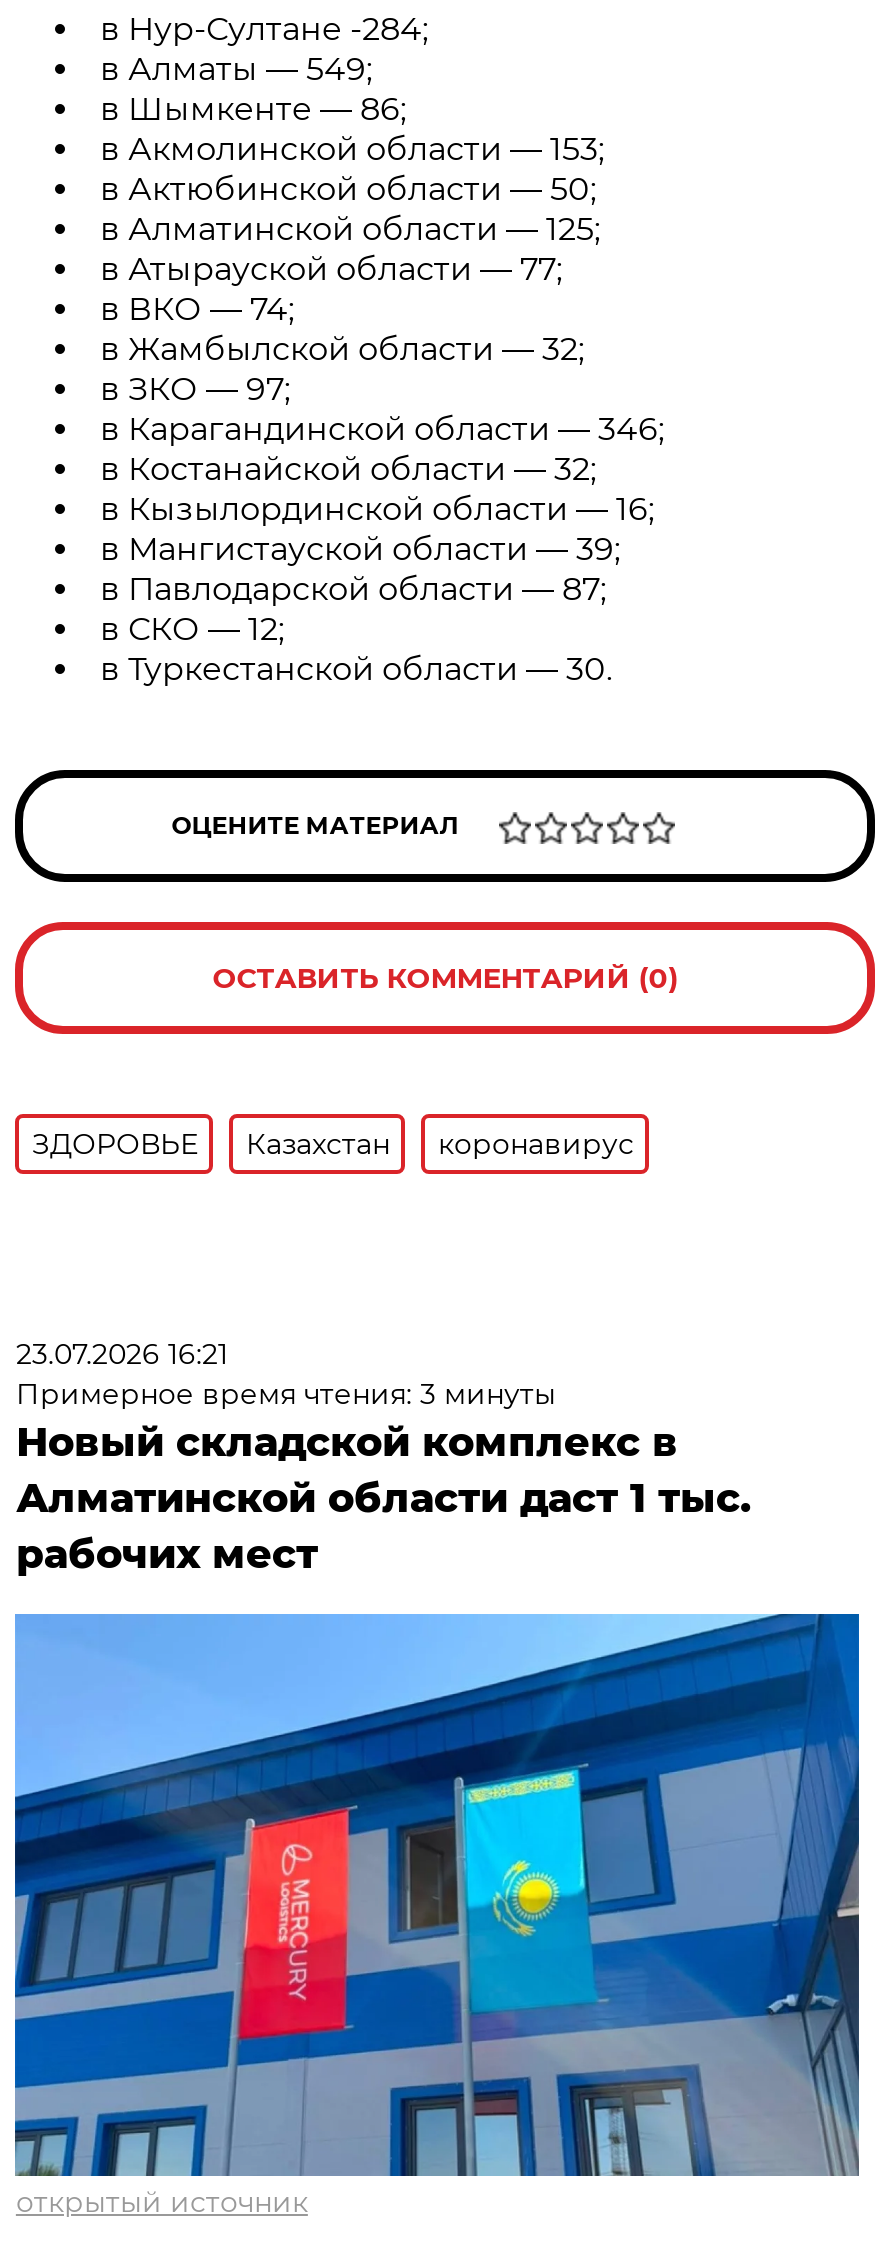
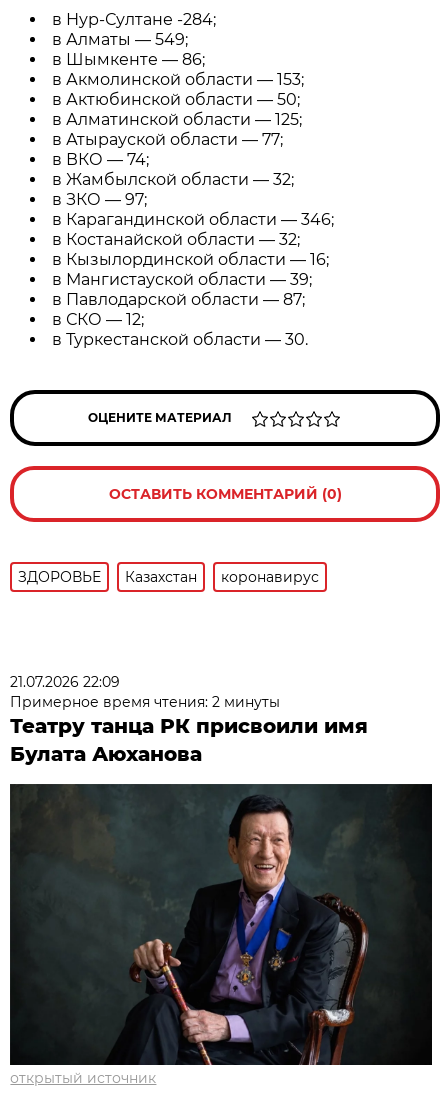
- 23.07.2026 16:21
- Примерное время чтения: 3 минуты
- Новый складской комплекс в
- Алматинской области даст 1 тыс.
- рабочих мест
+ 21.07.2026 22:09
+ Примерное время чтения: 2 минуты
+ Театру танца РК присвоили имя
+ Булата Аюханова

- [image]
+ [image]
